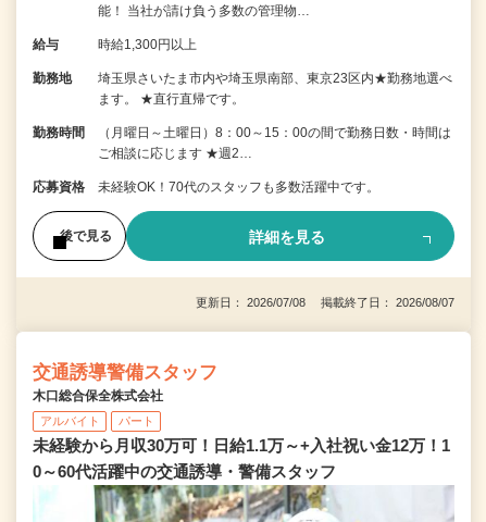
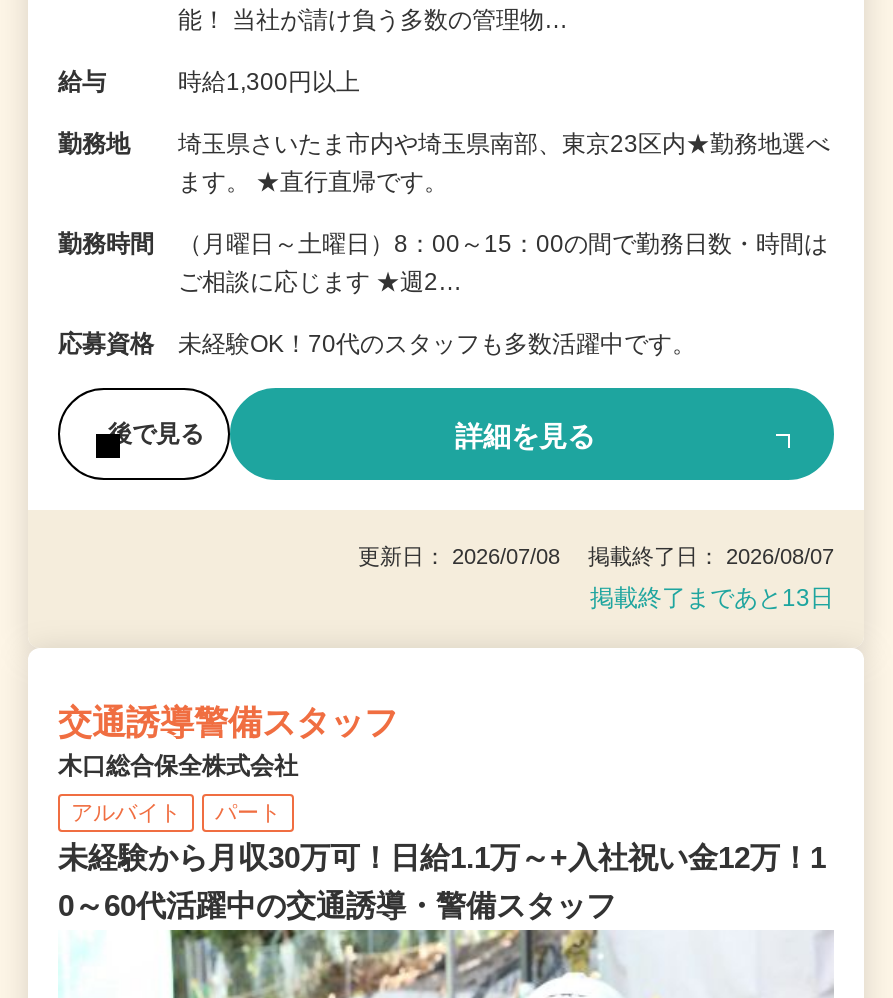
+ 掲載終了まであと13日
